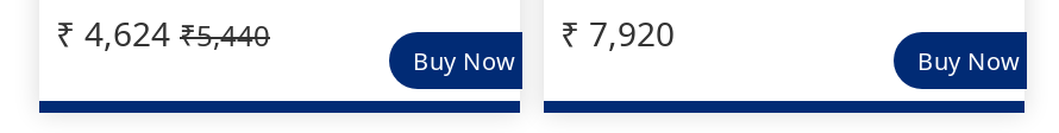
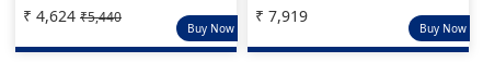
- ₹ 7,920
+ ₹ 7,919
